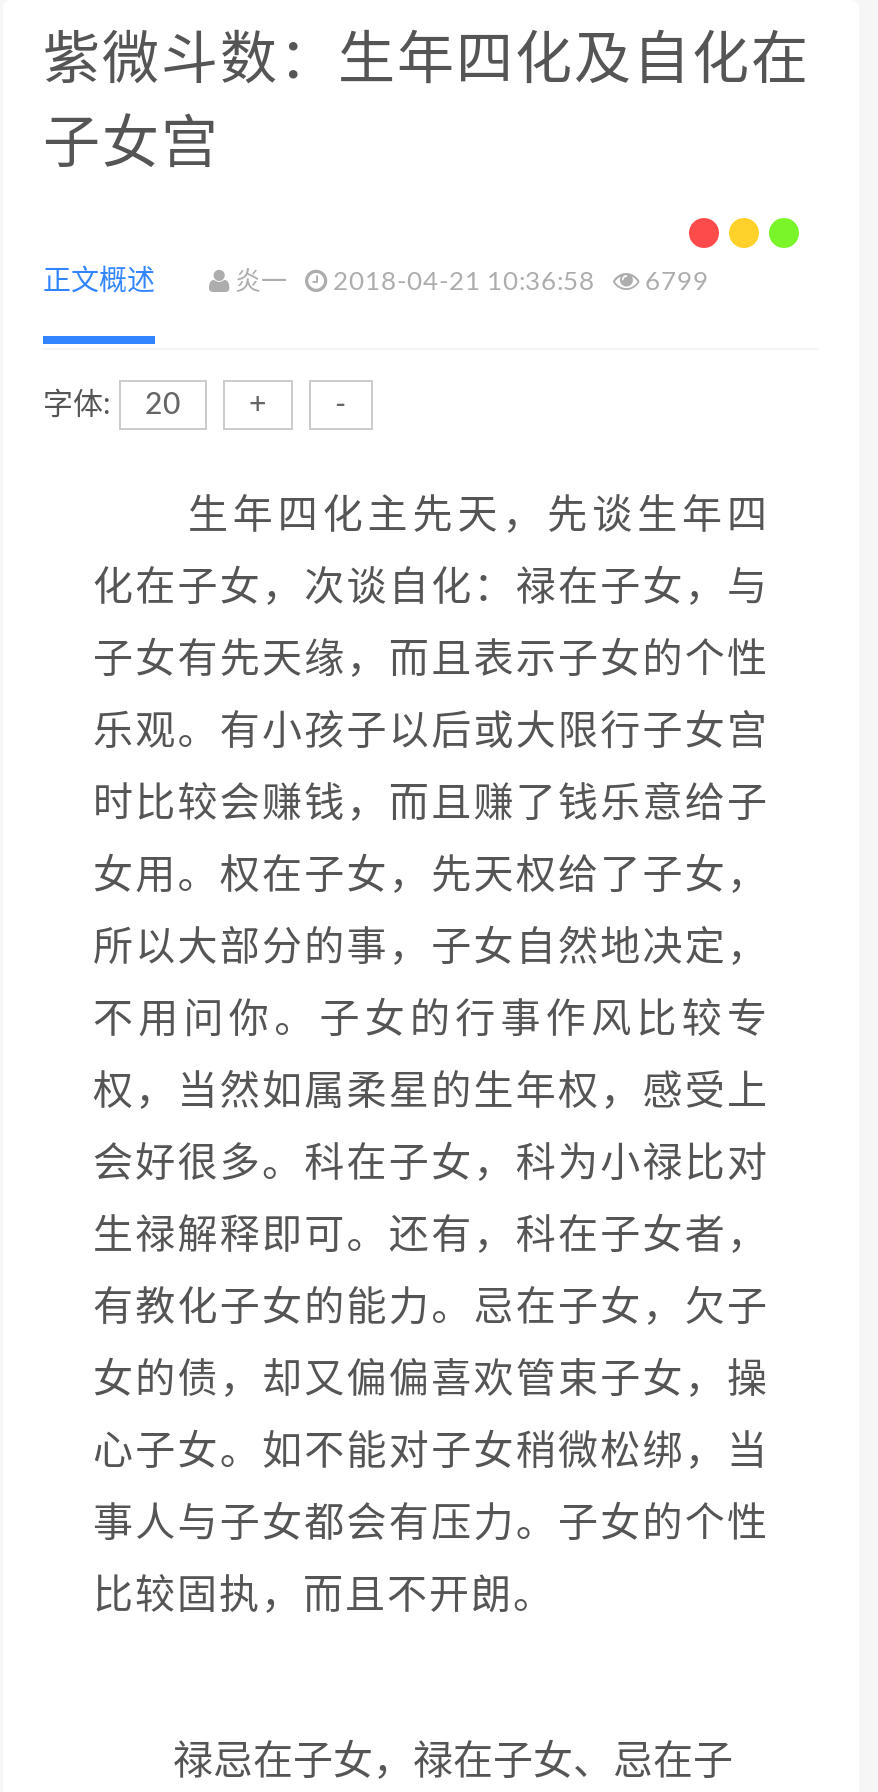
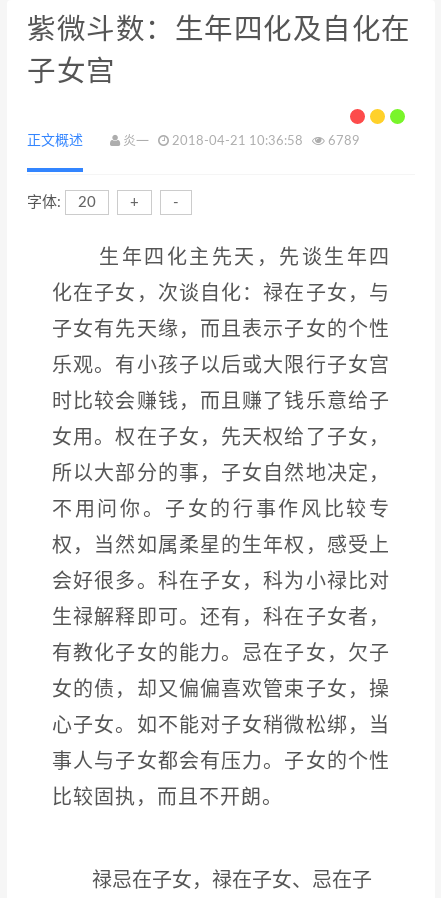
- 炎一 2018-04-21 10:36:58 6799
+ 炎一 2018-04-21 10:36:58 6789
